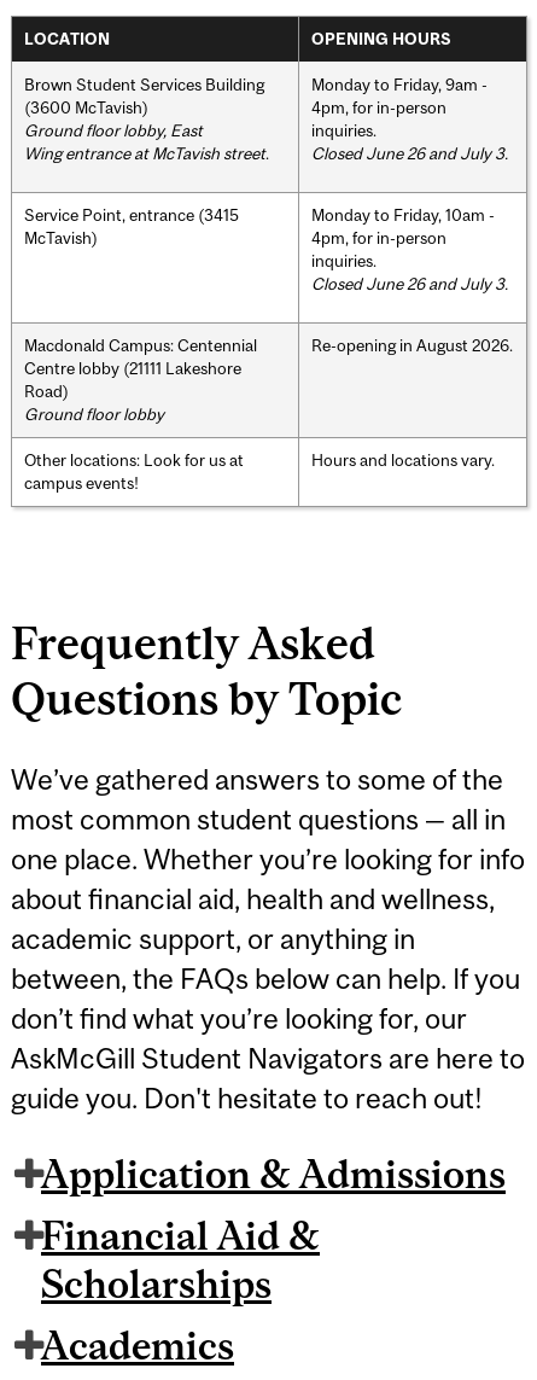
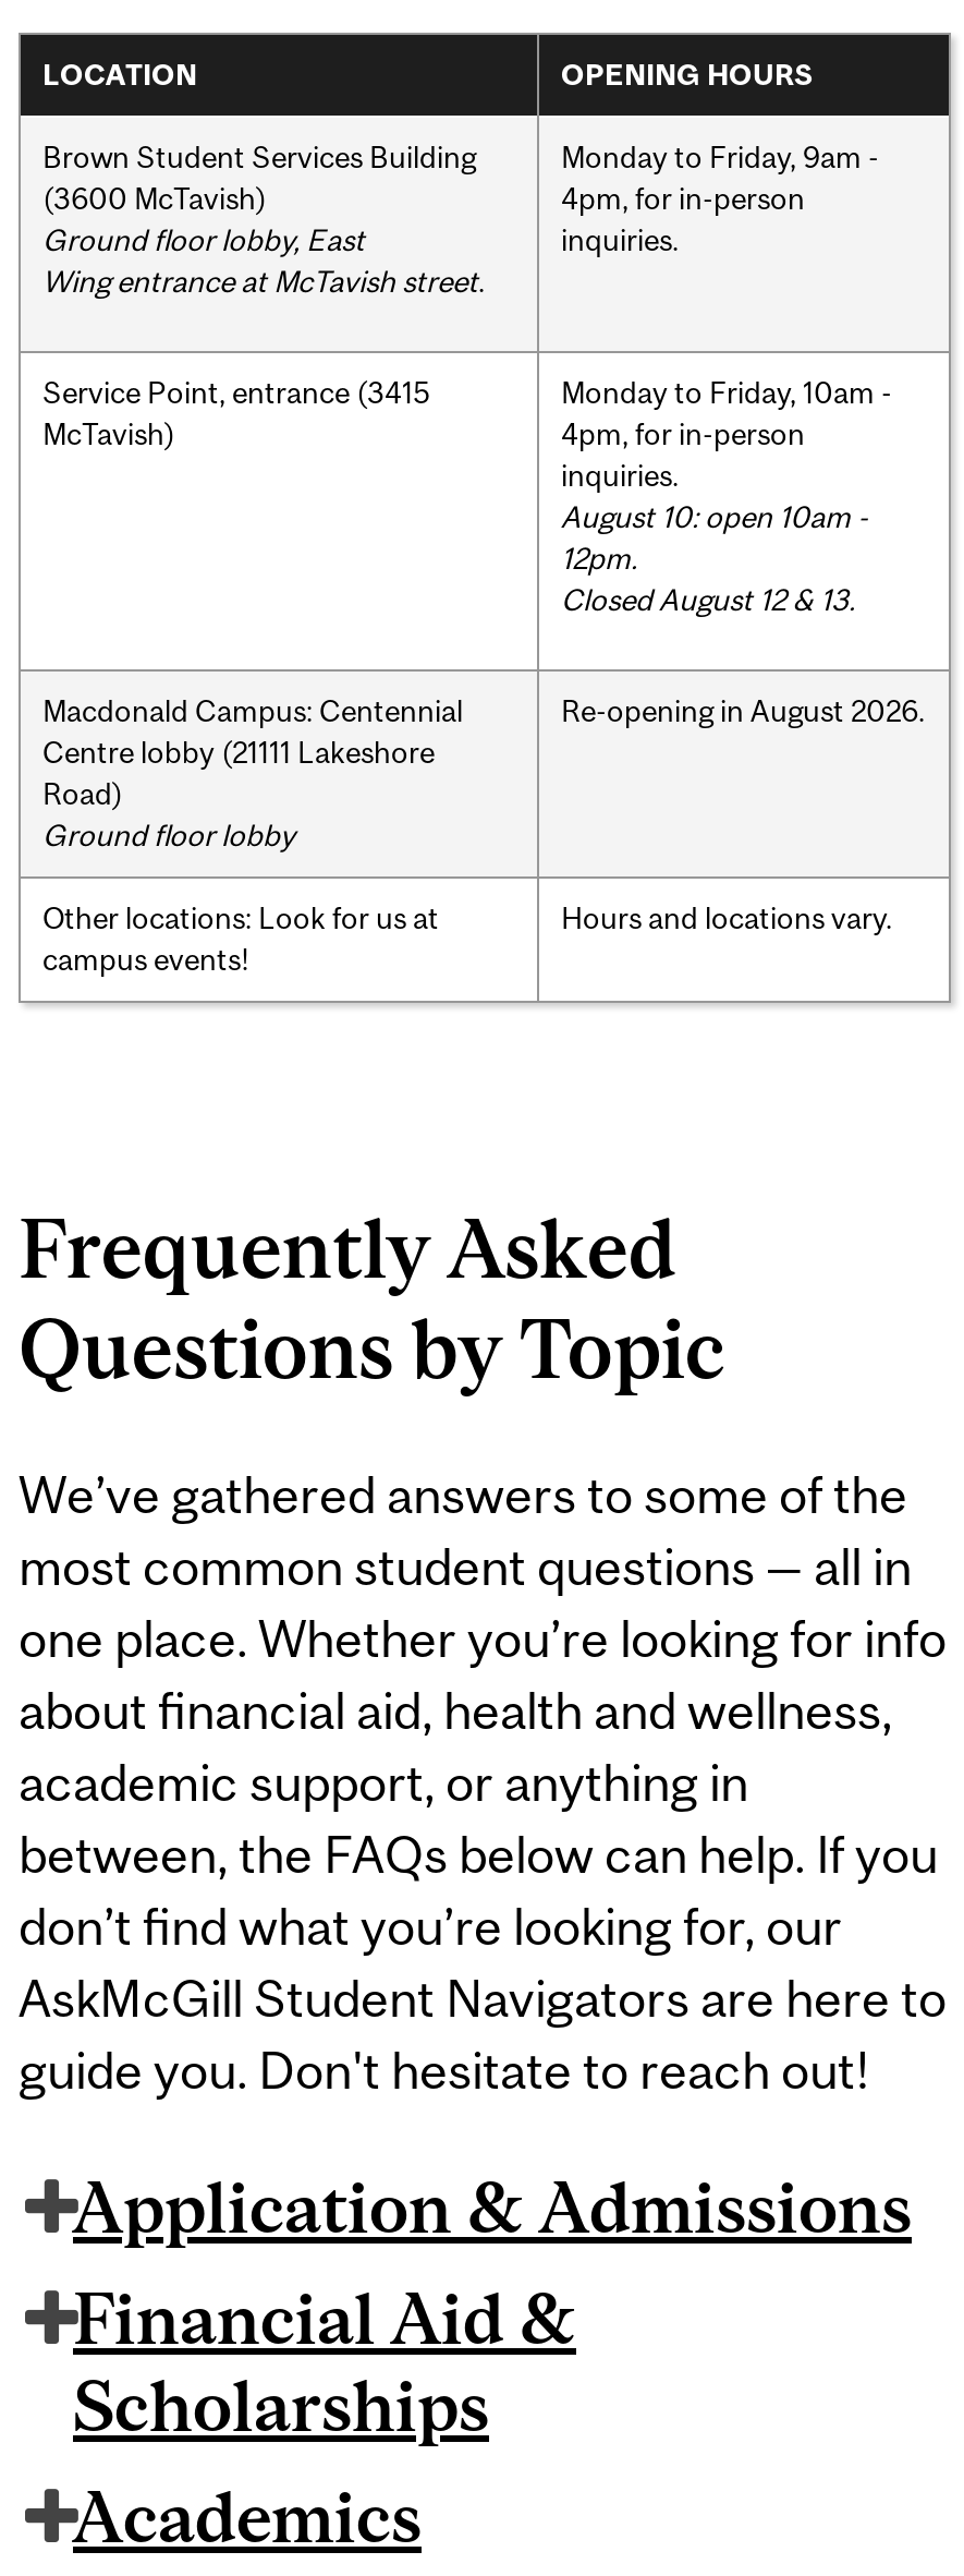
- Closed June 26 and July 3.

- Closed June 26 and July 3.
+ August 10: open 10am -
+ 12pm.
+ Closed August 12 & 13.
